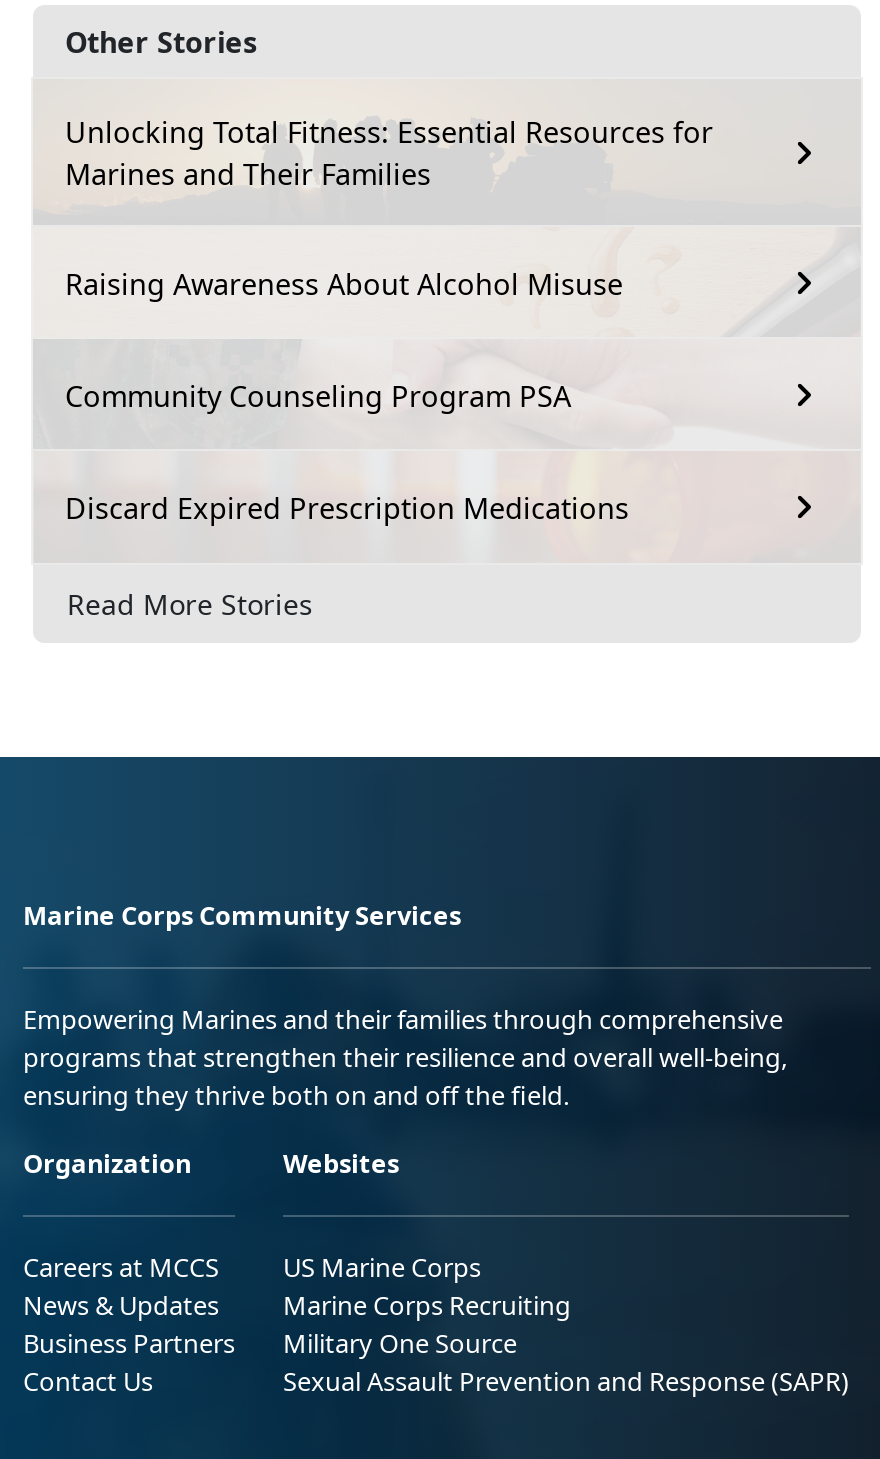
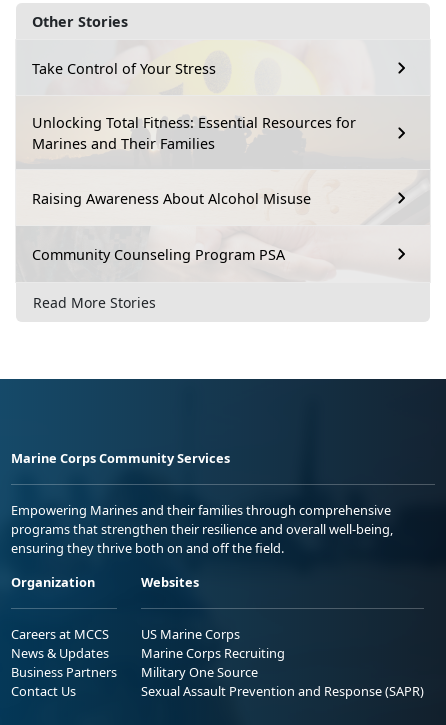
+ Take Control of Your Stress

moved down: Unlocking Total Fitness: Essential Resources for | Marines and Their Families | Raising Awareness About Alcohol Misuse | Community Counseling Program PSA

- Discard Expired Prescription Medications
